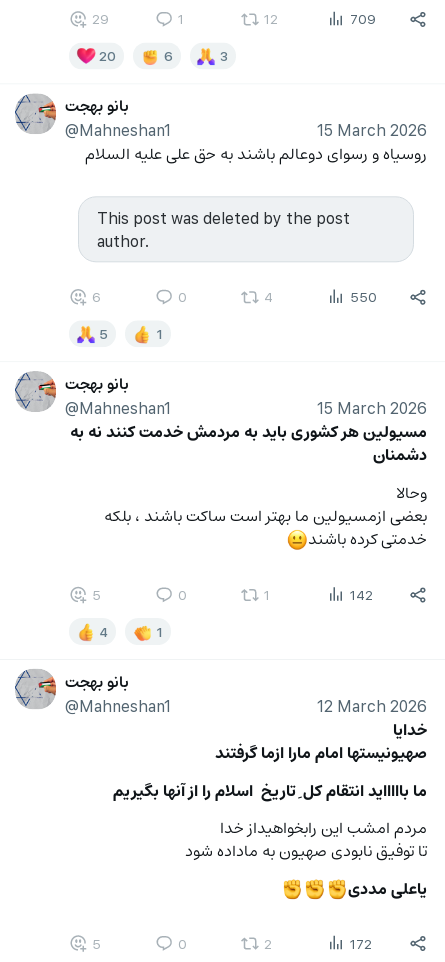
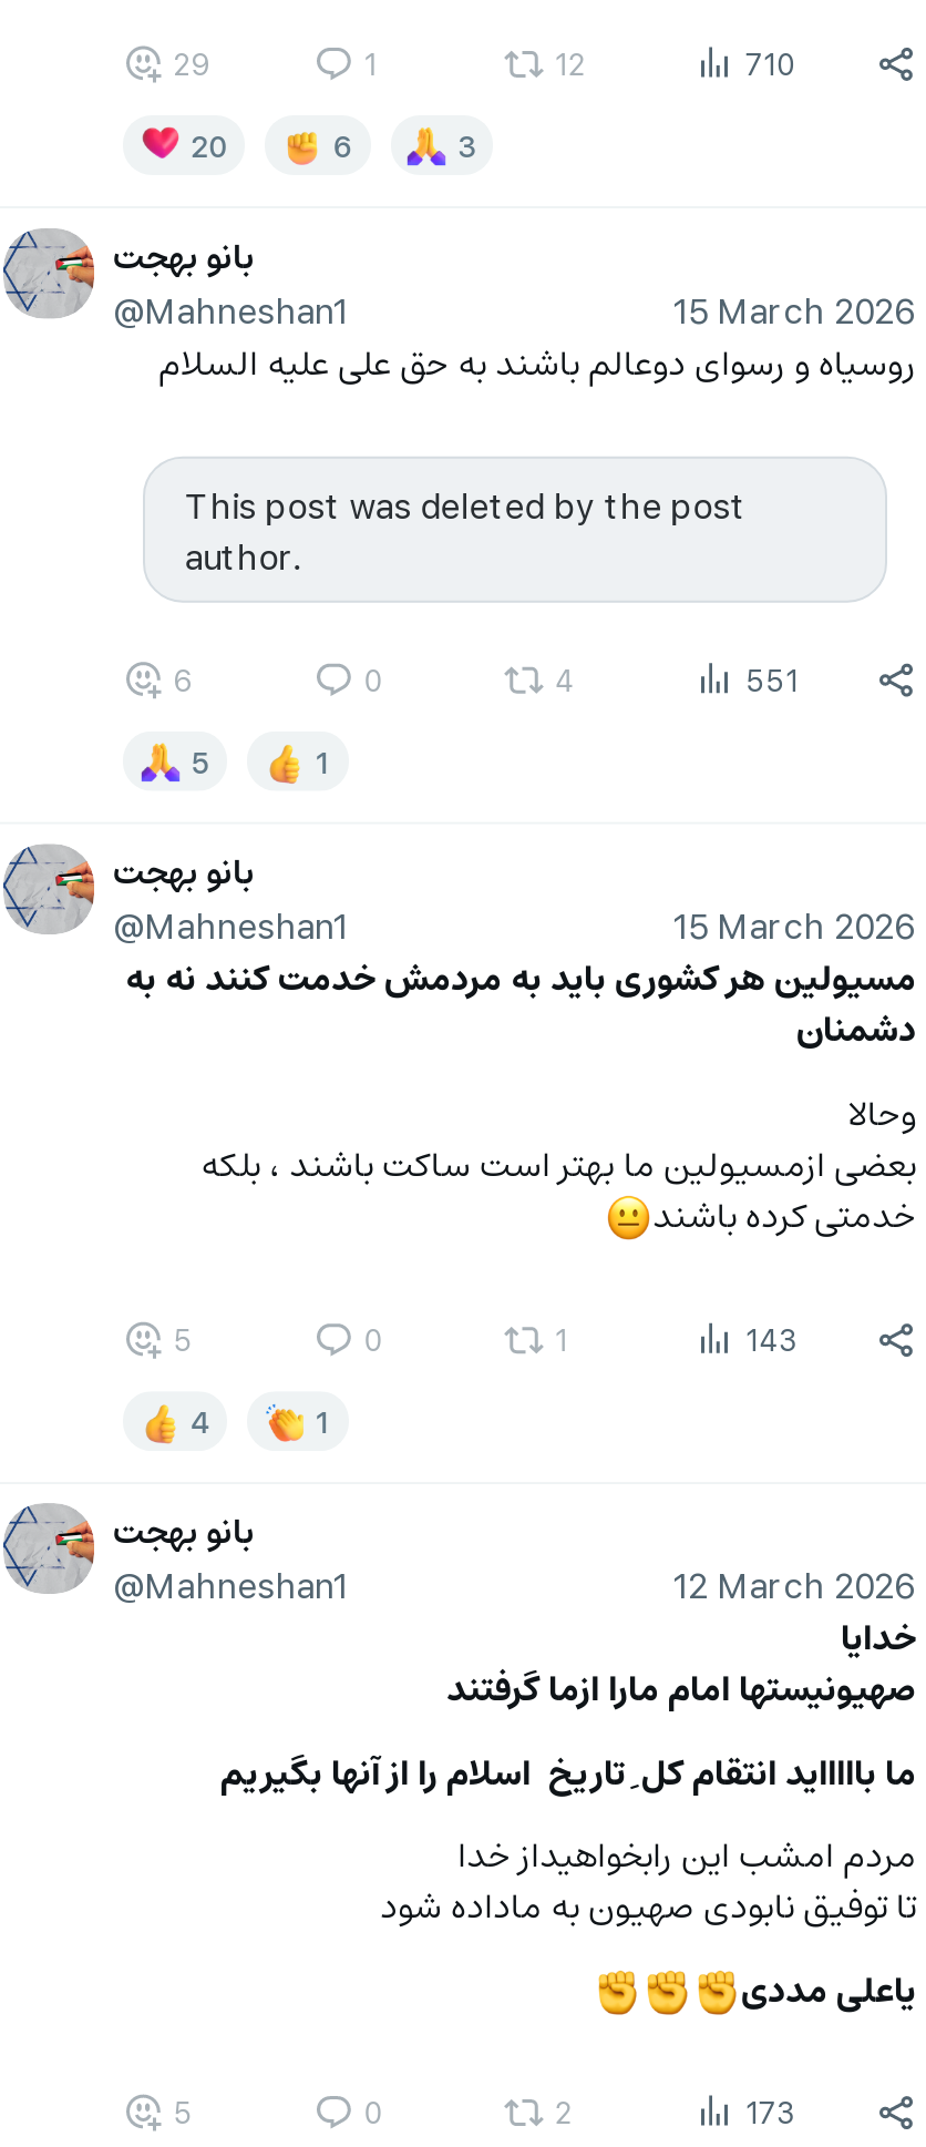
- 709
+ 710

- 550
+ 551

- 142
+ 143

- 172
+ 173
